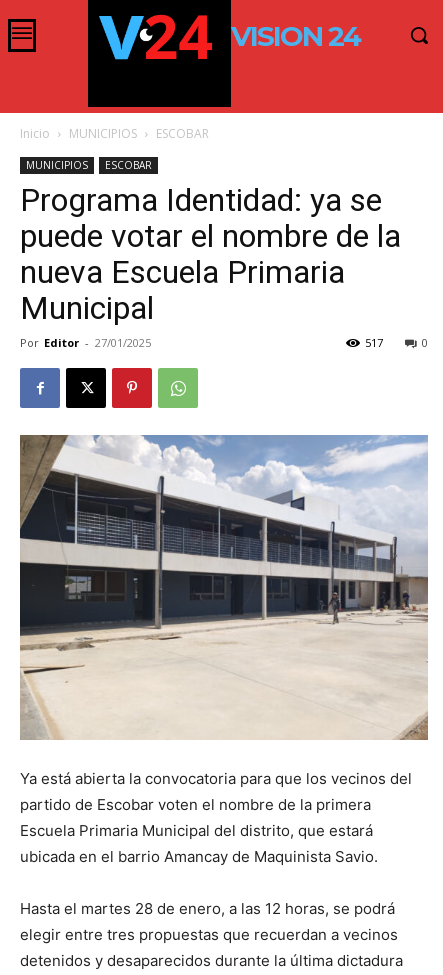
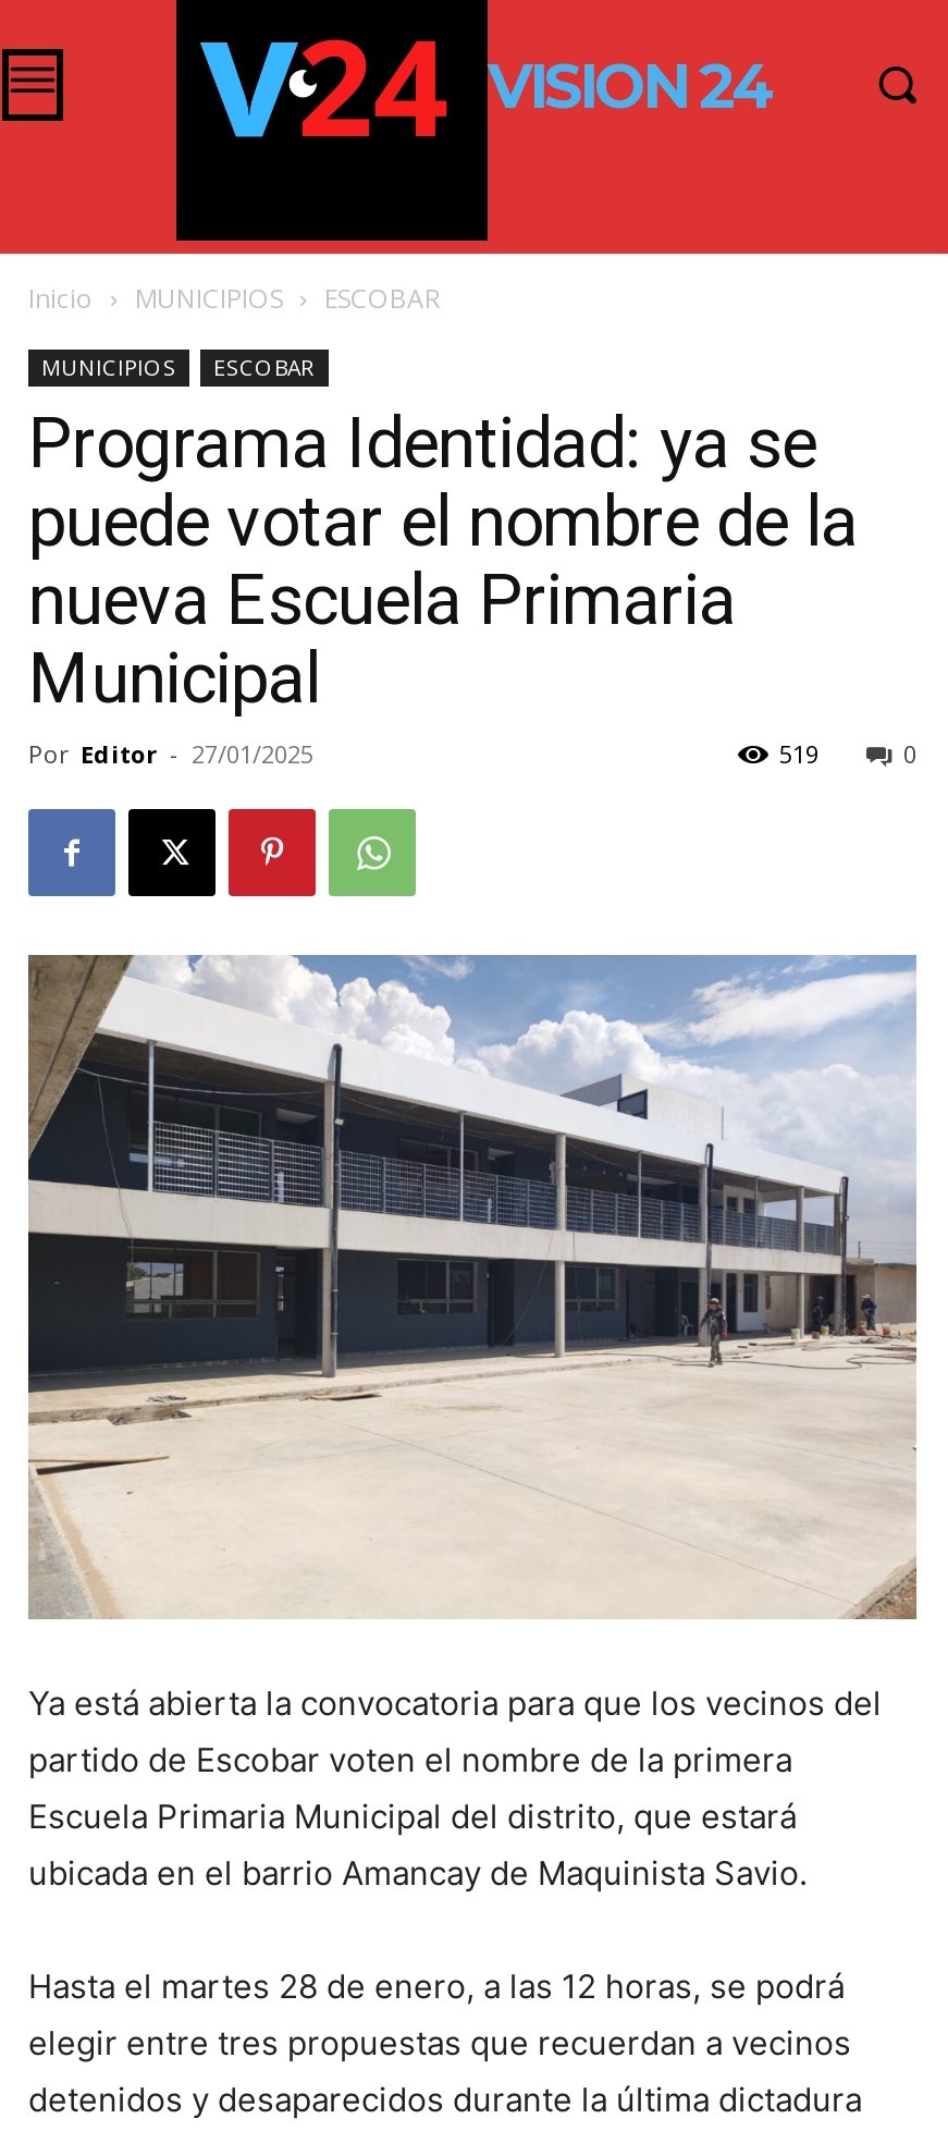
- 517
+ 519
